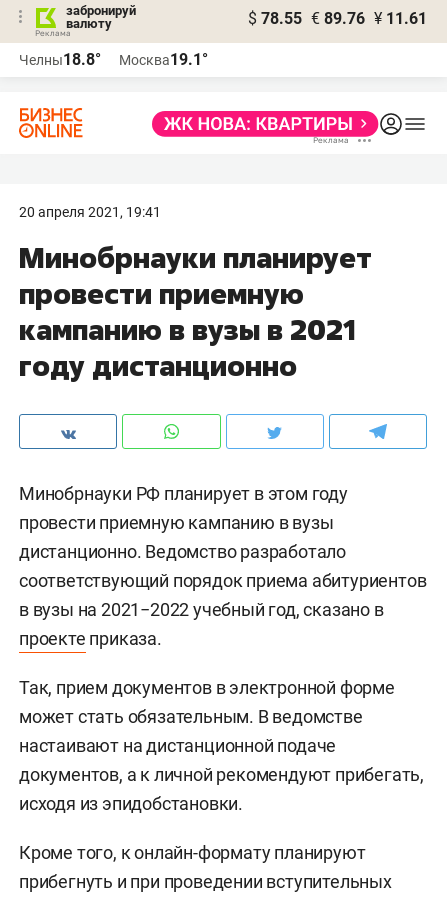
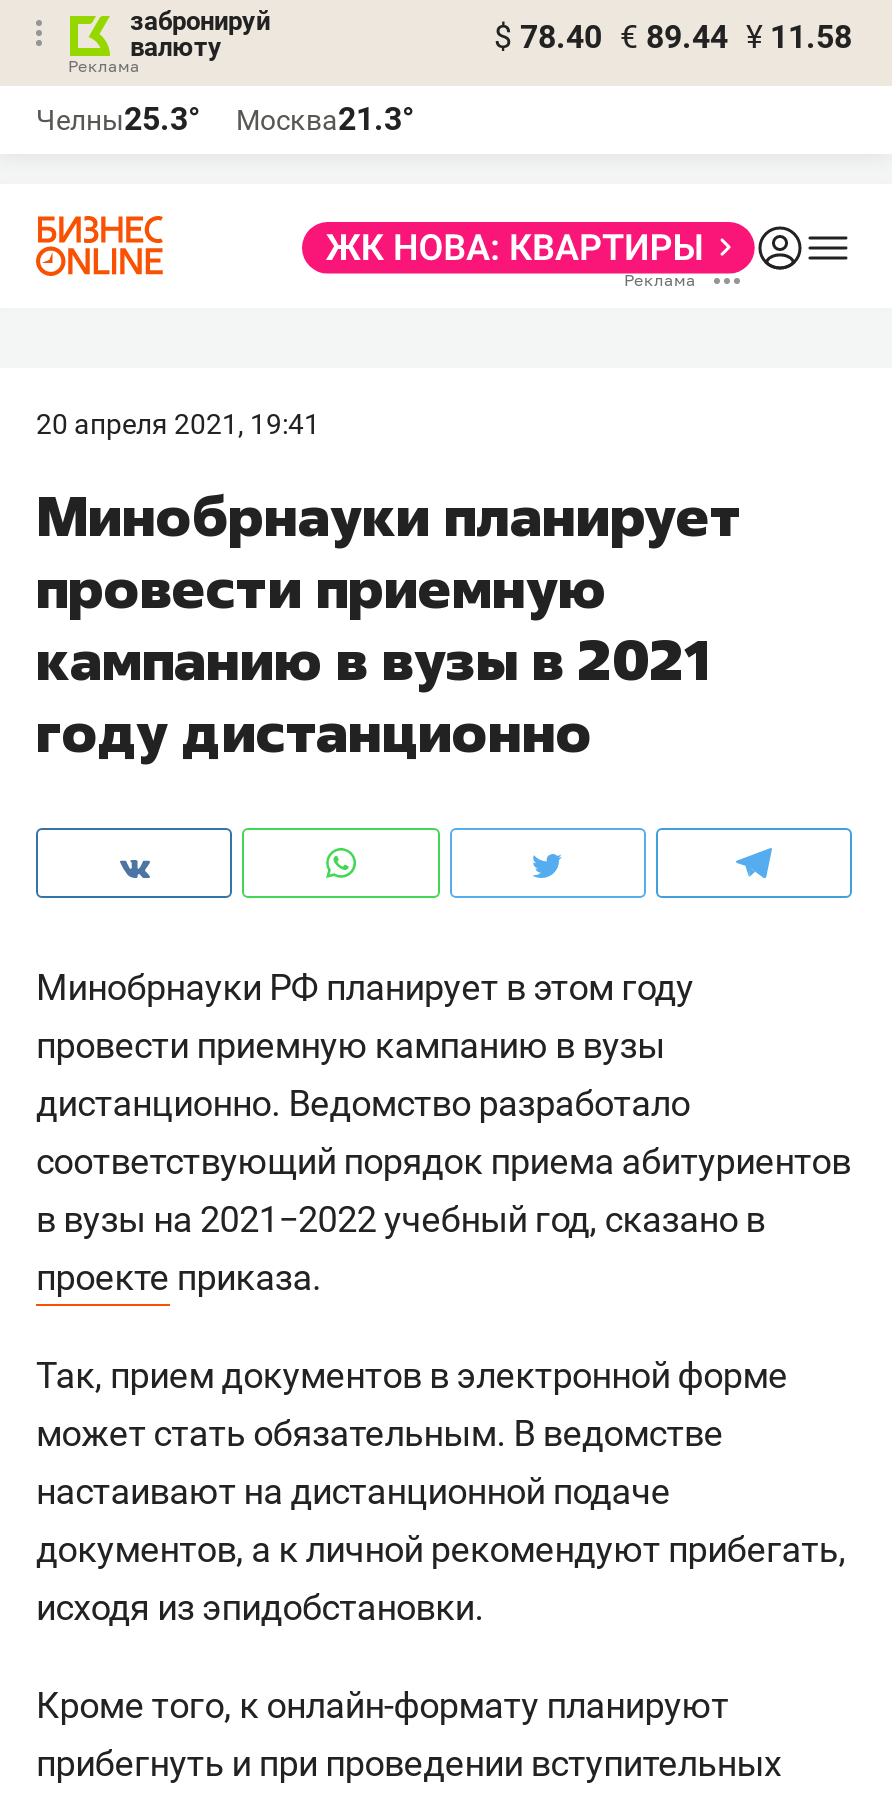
- $ 78.55 € 89.76 ¥ 11.61
+ $ 78.40 € 89.44 ¥ 11.58

- Челны18.8°
+ Челны25.3°

- Москва19.1°
+ Москва21.3°
